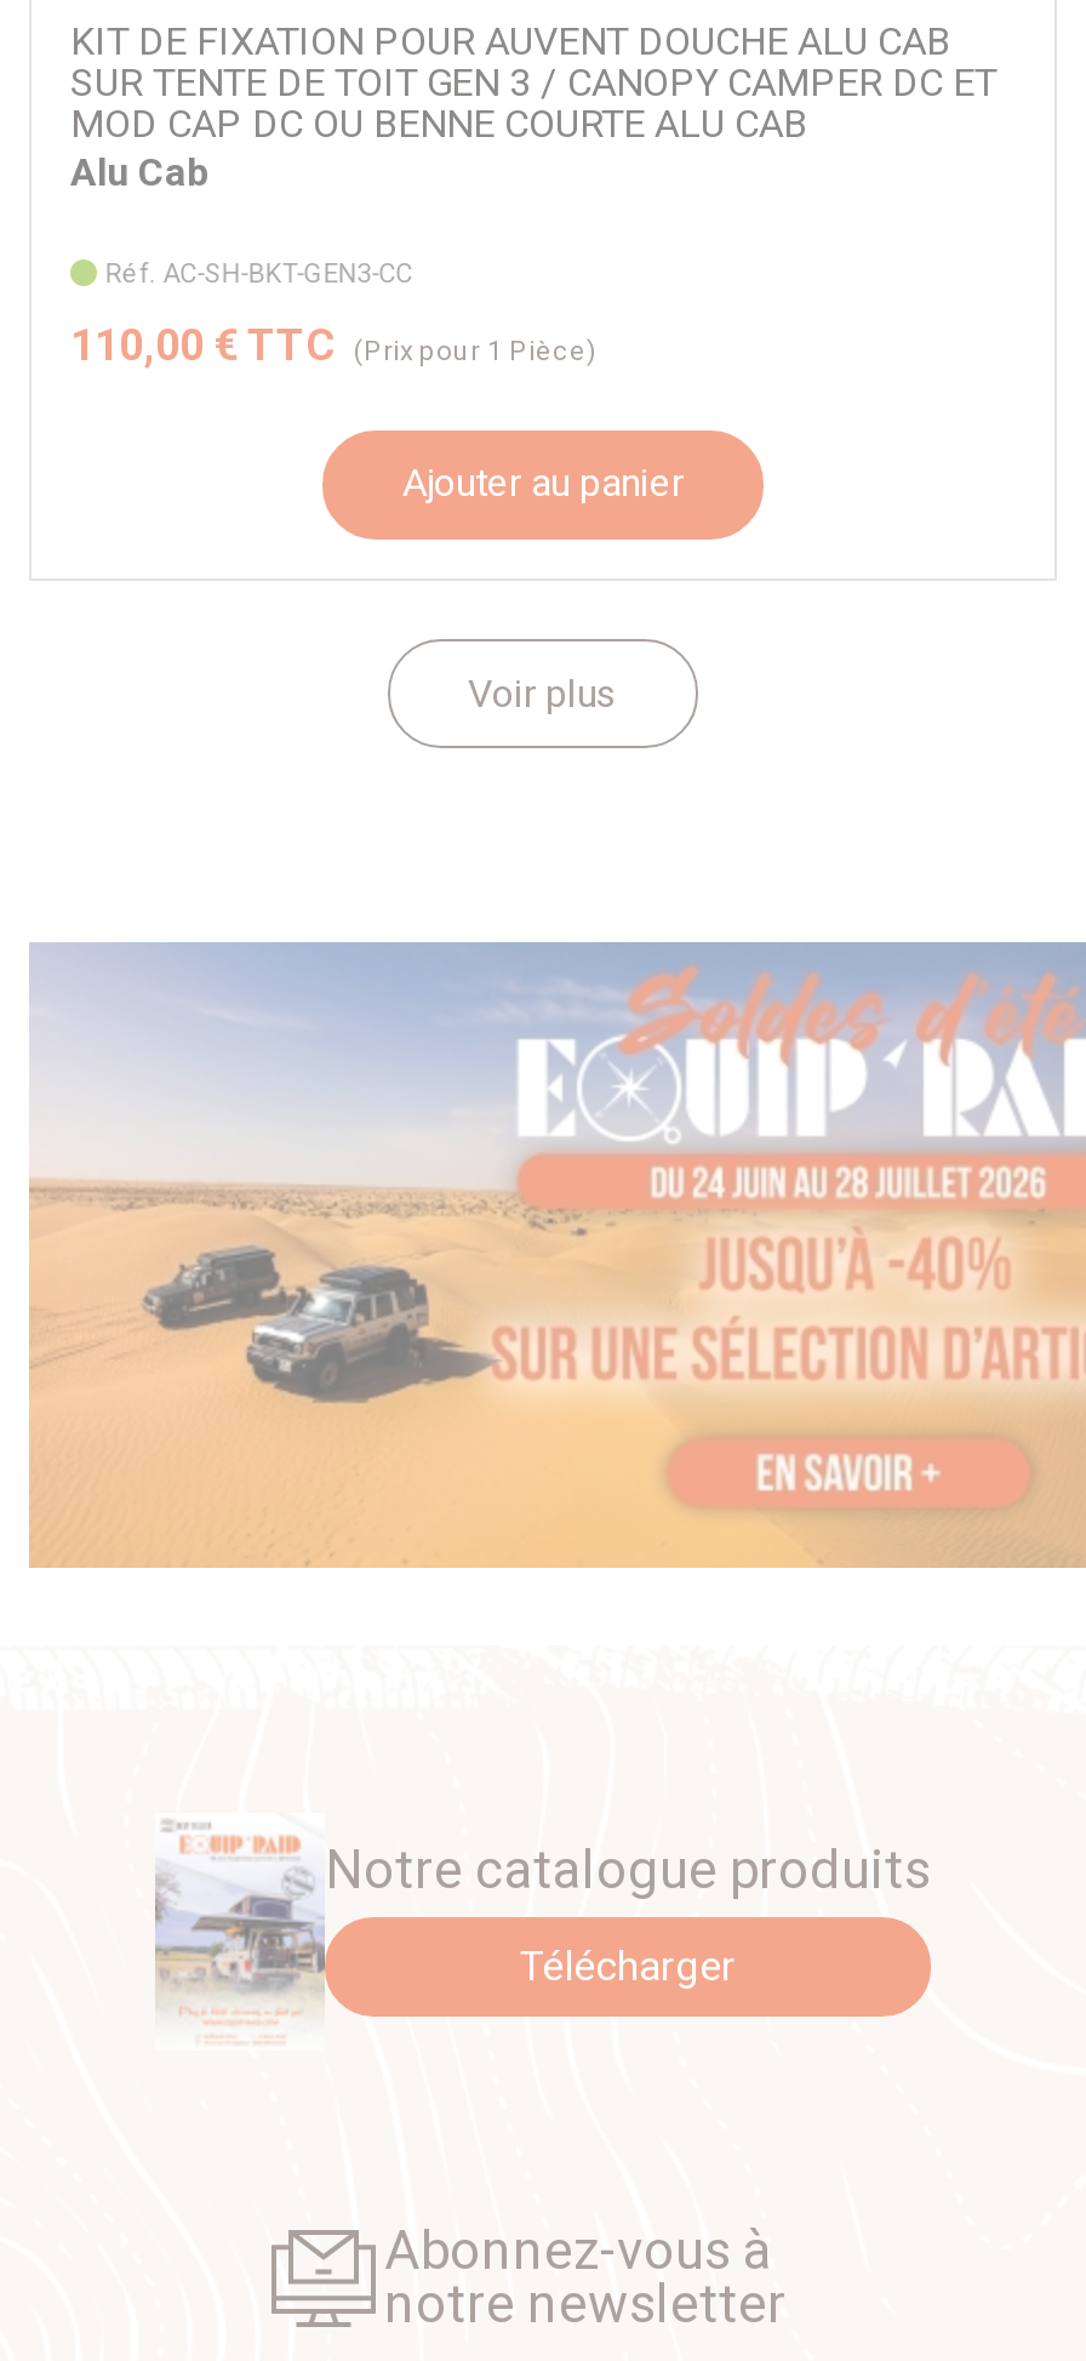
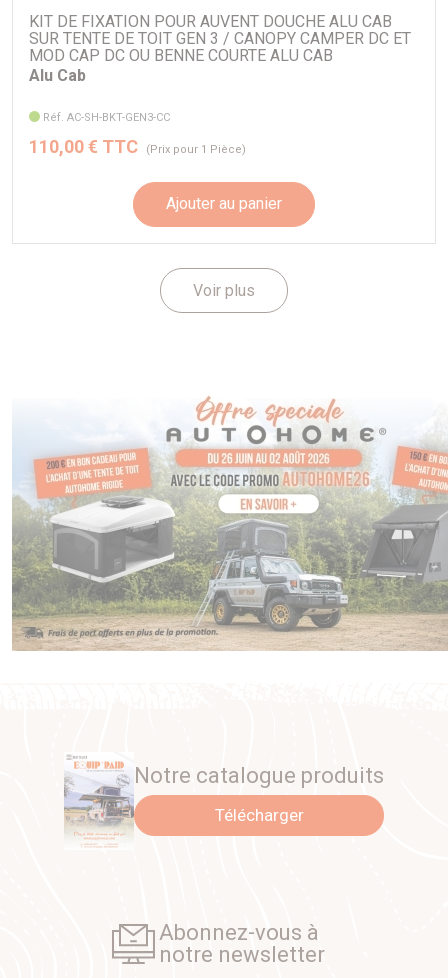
- [image]
+ [image]
